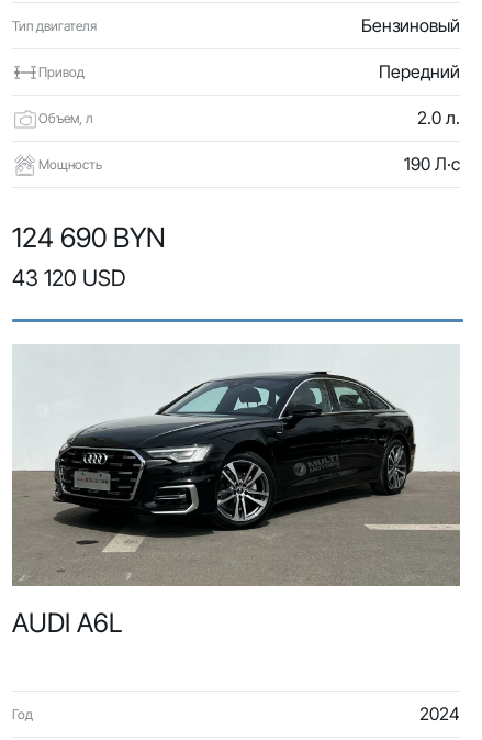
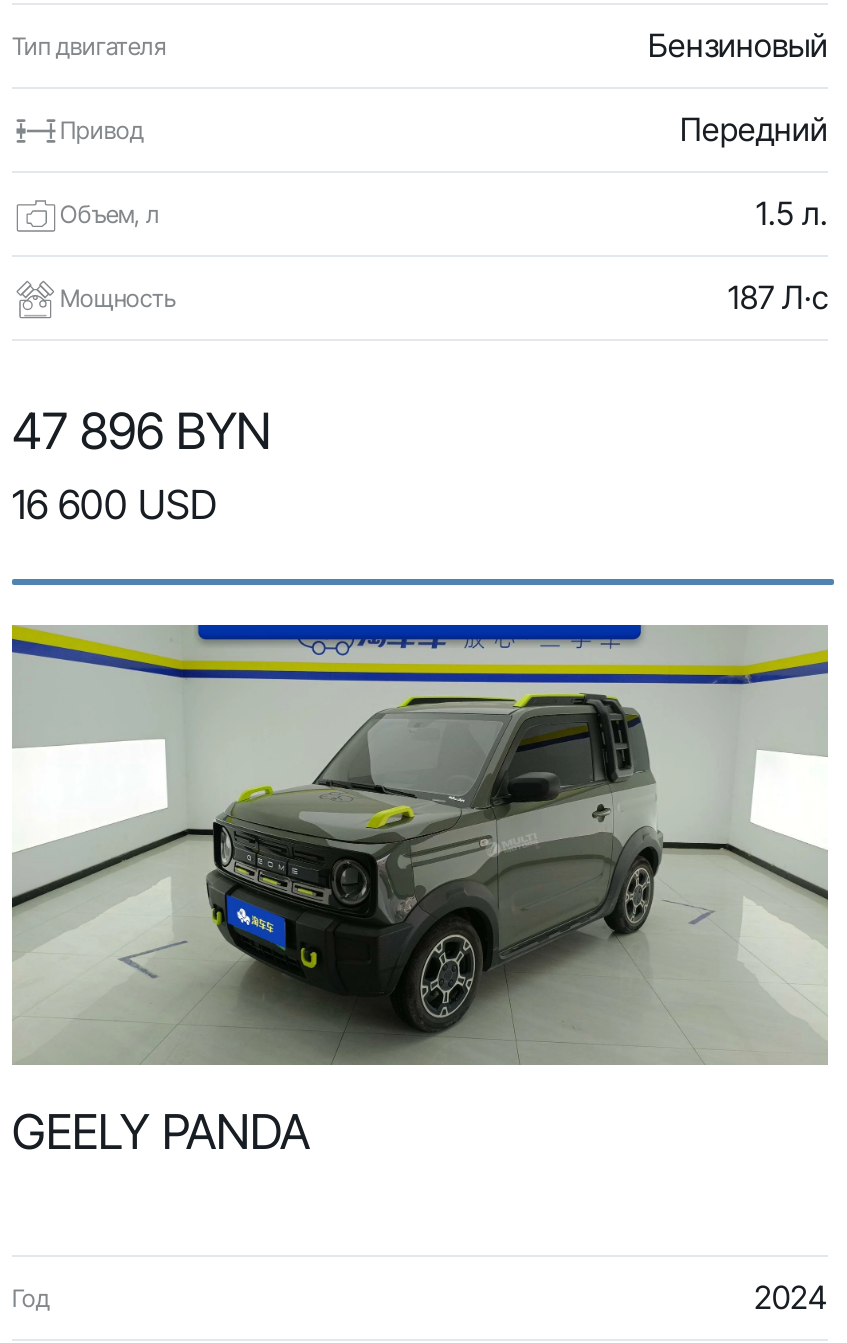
- 2.0 л.
+ 1.5 л.

- 190 Л·с
+ 187 Л·с

- 124 690 BYN
- 43 120 USD
+ 47 896 BYN
+ 16 600 USD

- [image]
- AUDI A6L
+ [image]
+ GEELY PANDA
